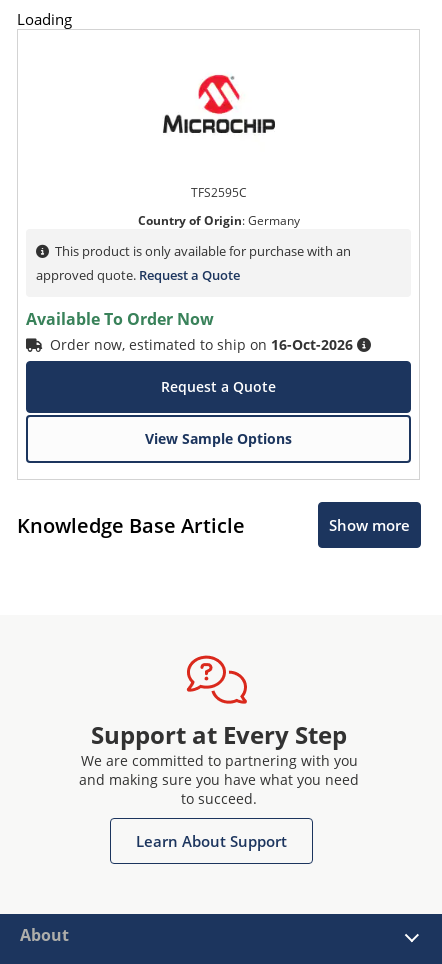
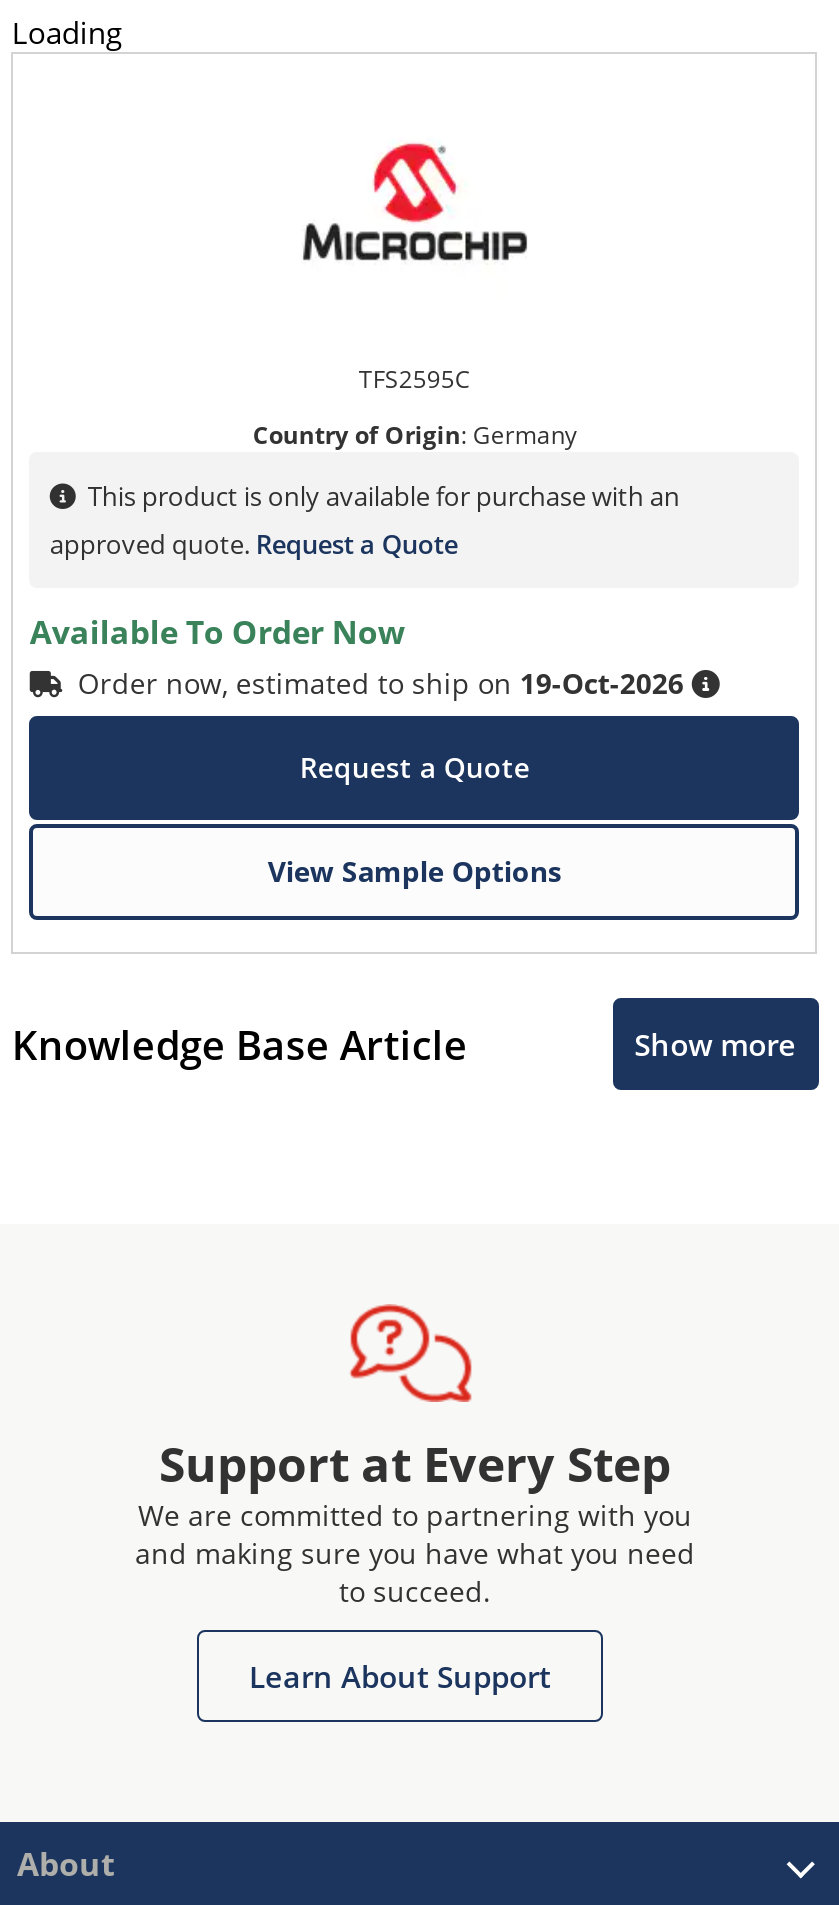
- Order now, estimated to ship on 16-Oct-2026
+ Order now, estimated to ship on 19-Oct-2026
